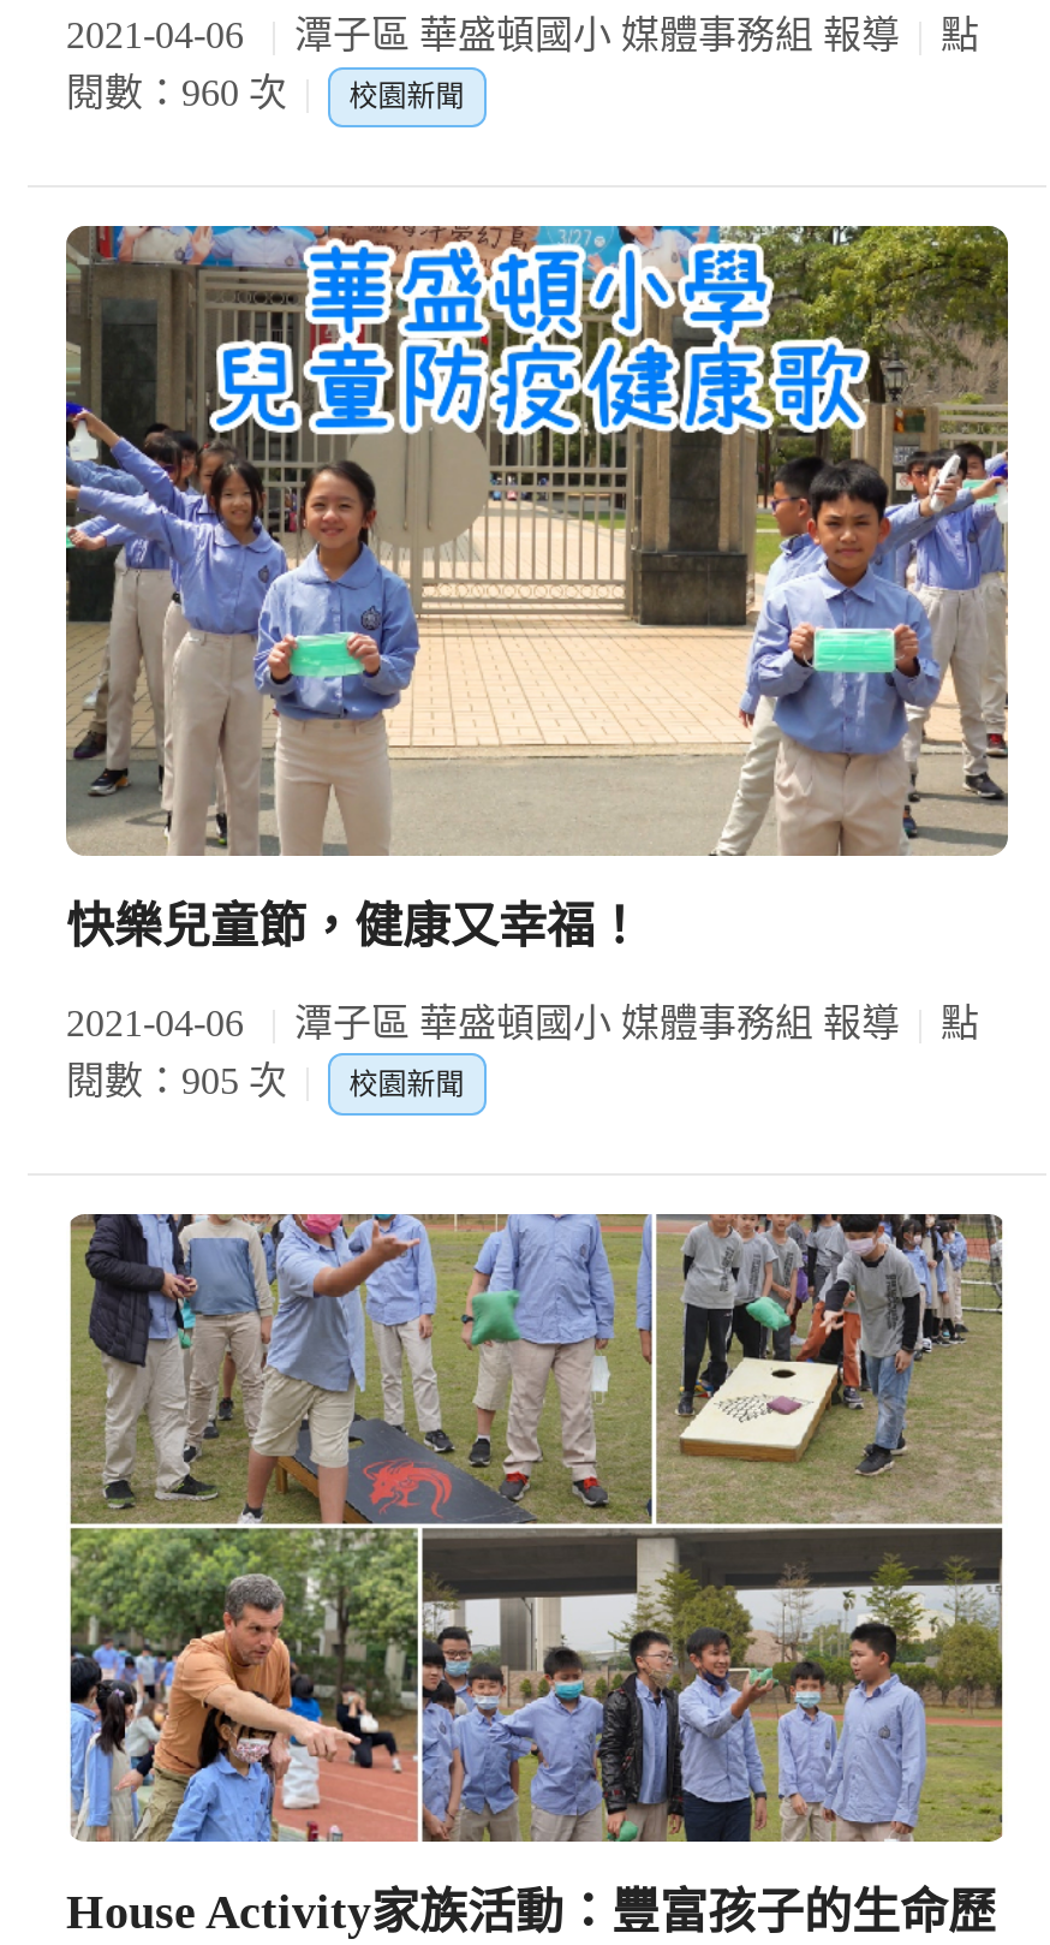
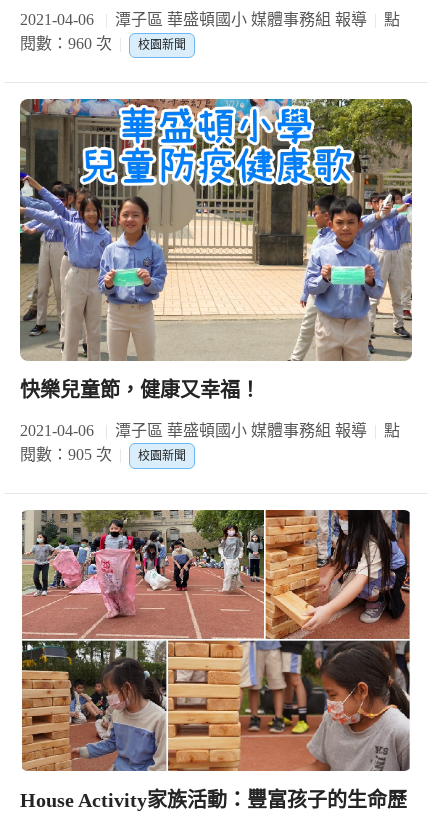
- [image]
+ [image]
